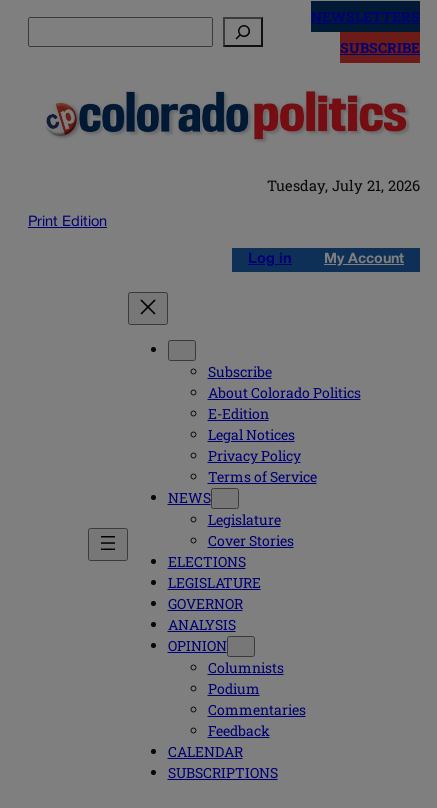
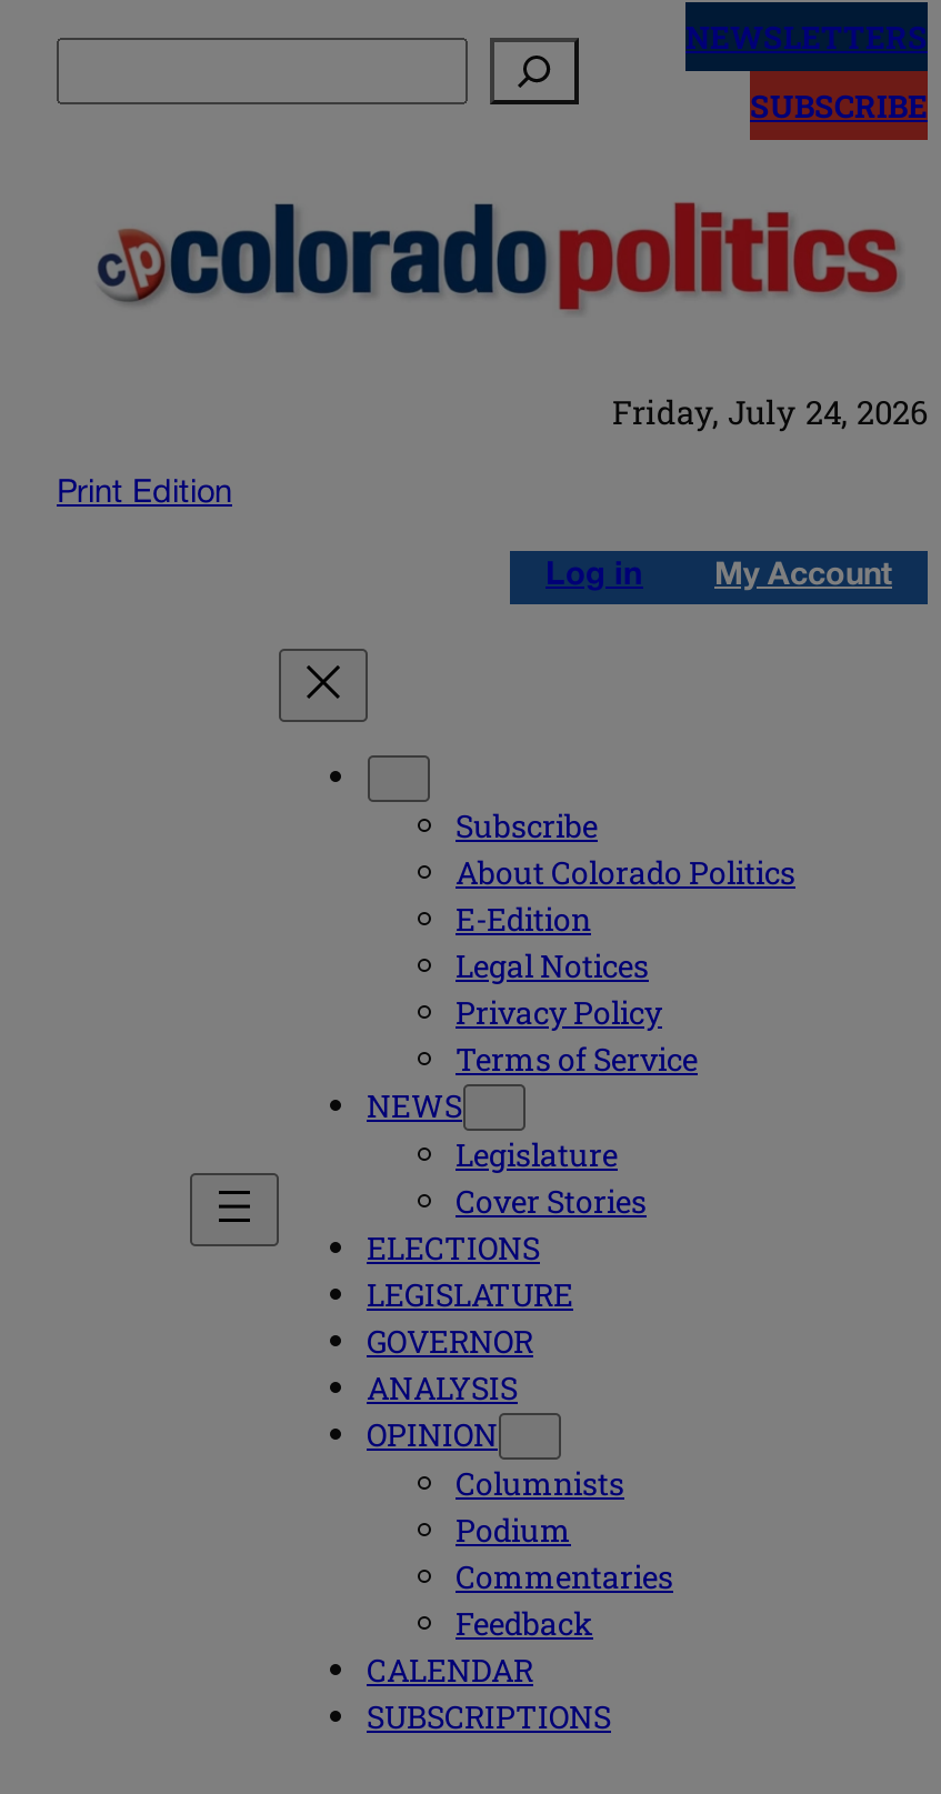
- Tuesday, July 21, 2026
+ Friday, July 24, 2026
